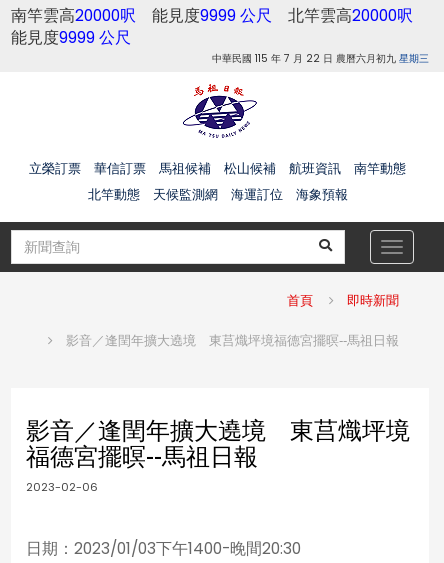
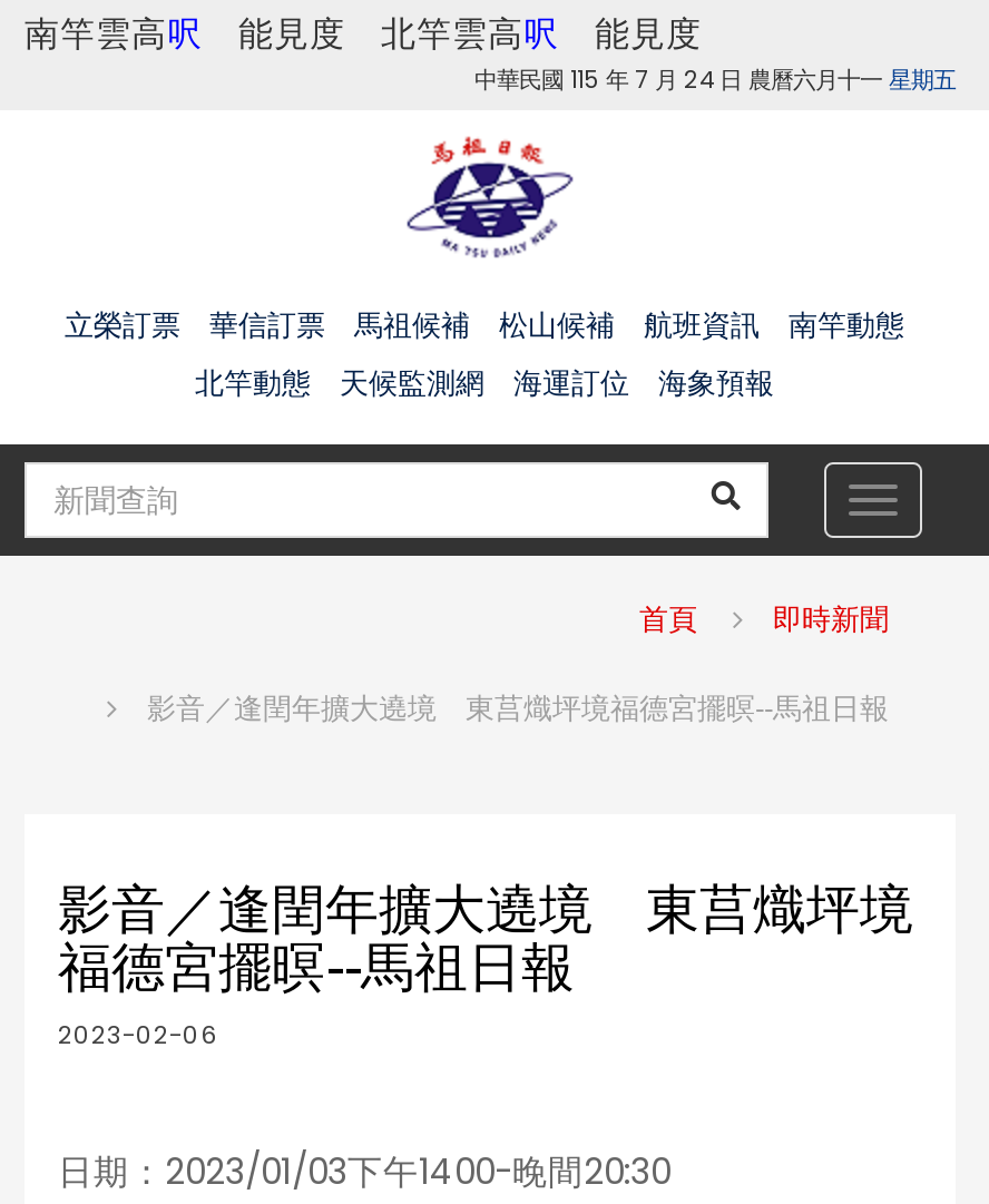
- 南竿雲高20000呎能見度9999 公尺北竿雲高20000呎
- 能見度9999 公尺
- 中華民國 115 年 7 月 22 日 農曆六月初九星期三
+ 南竿雲高呎能見度
+ 北竿雲高呎能見度
+ 中華民國 115 年 7 月 24 日 農曆六月十一星期五
